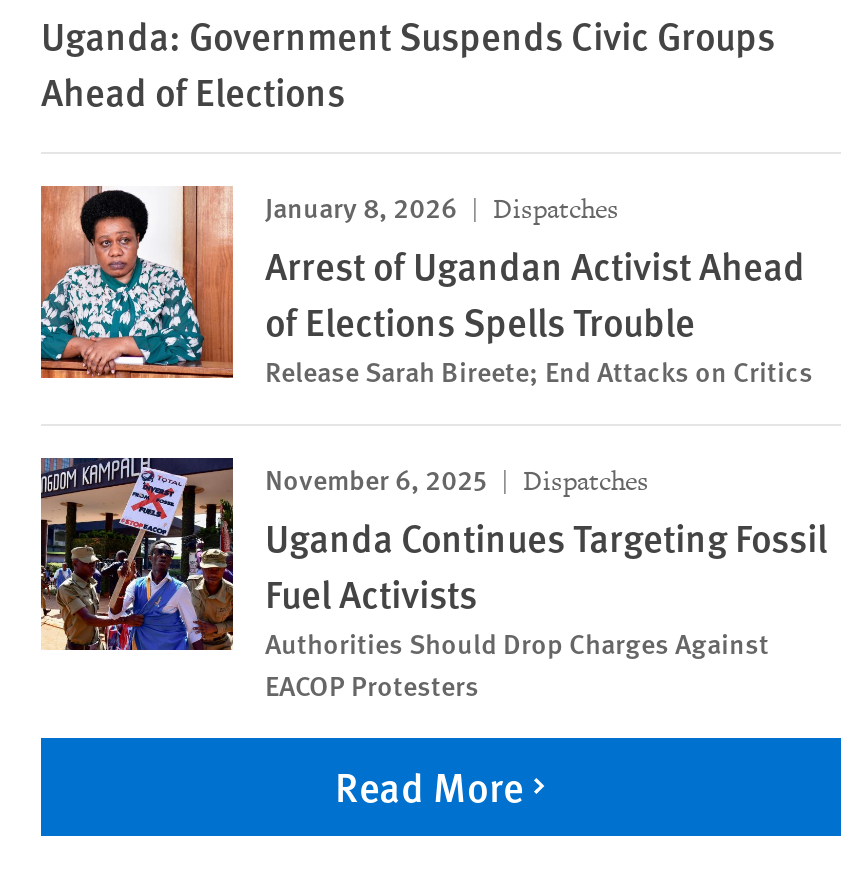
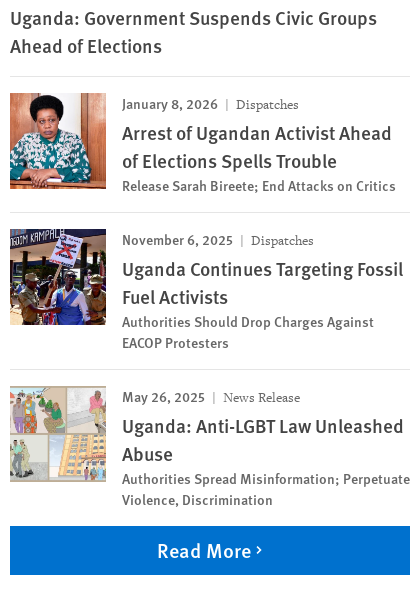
+ [image]
+ May 26, 2025
+ News Release
+ Uganda: Anti-LGBT Law Unleashed
+ Abuse
+ Authorities Spread Misinformation; Perpetuate
+ Violence, Discrimination
